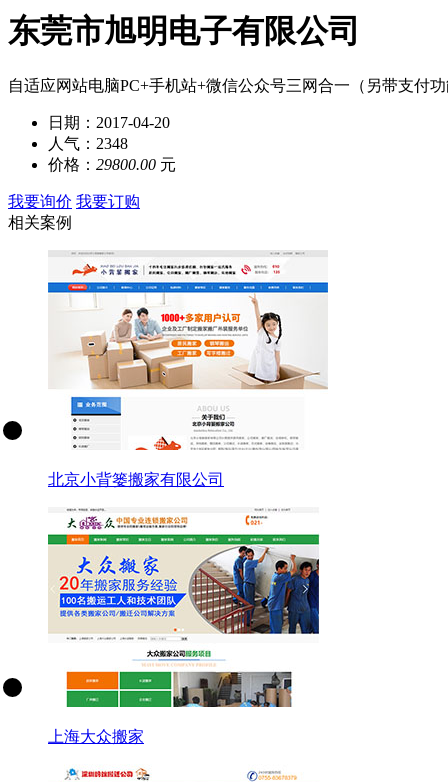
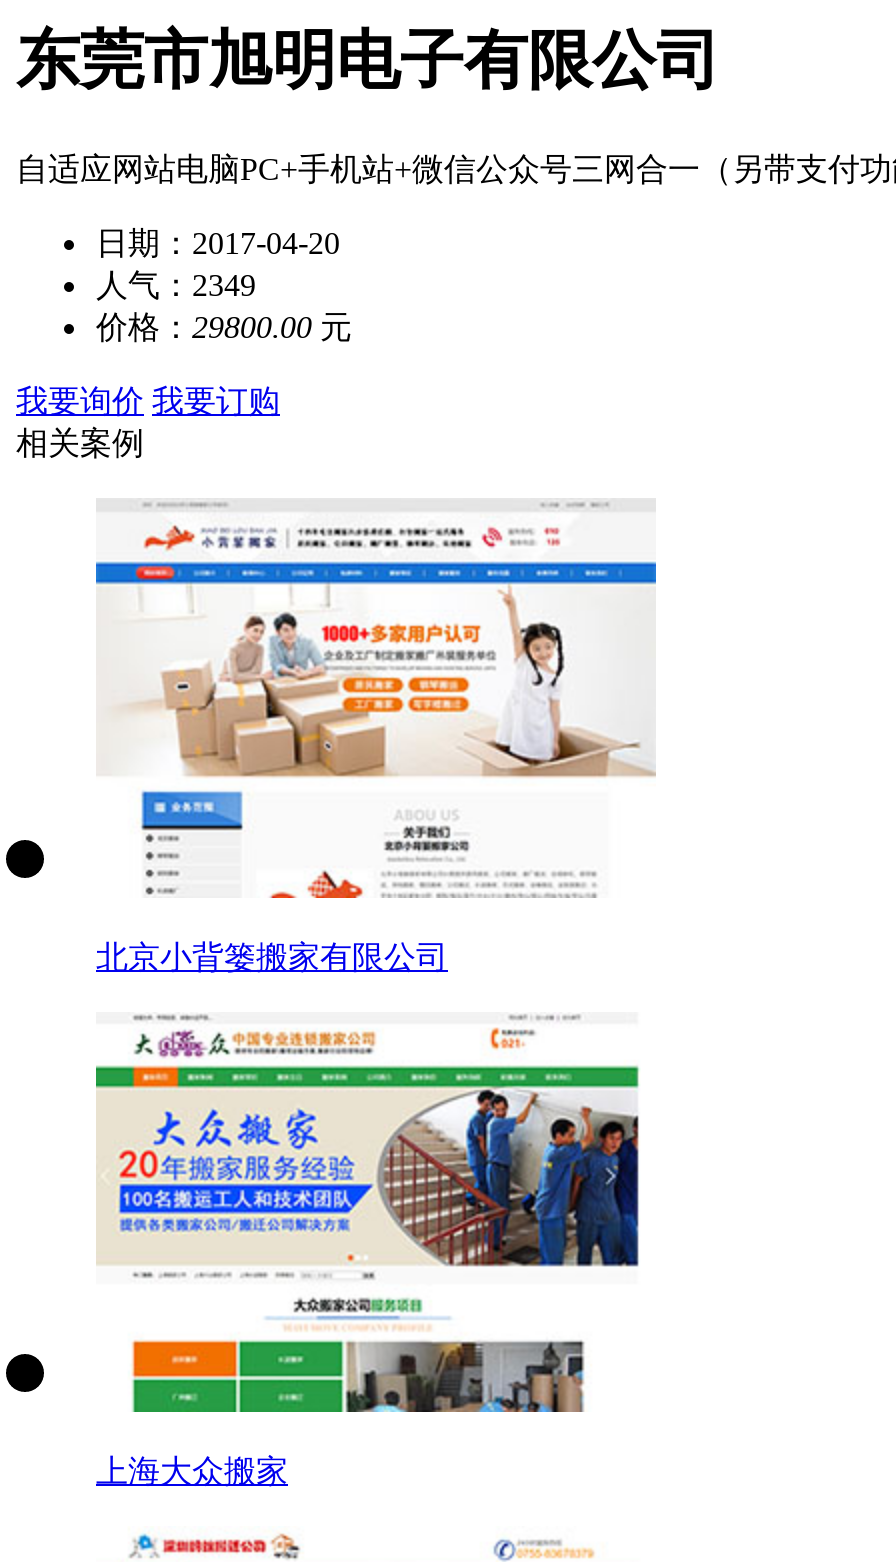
- 人气：2348
+ 人气：2349
